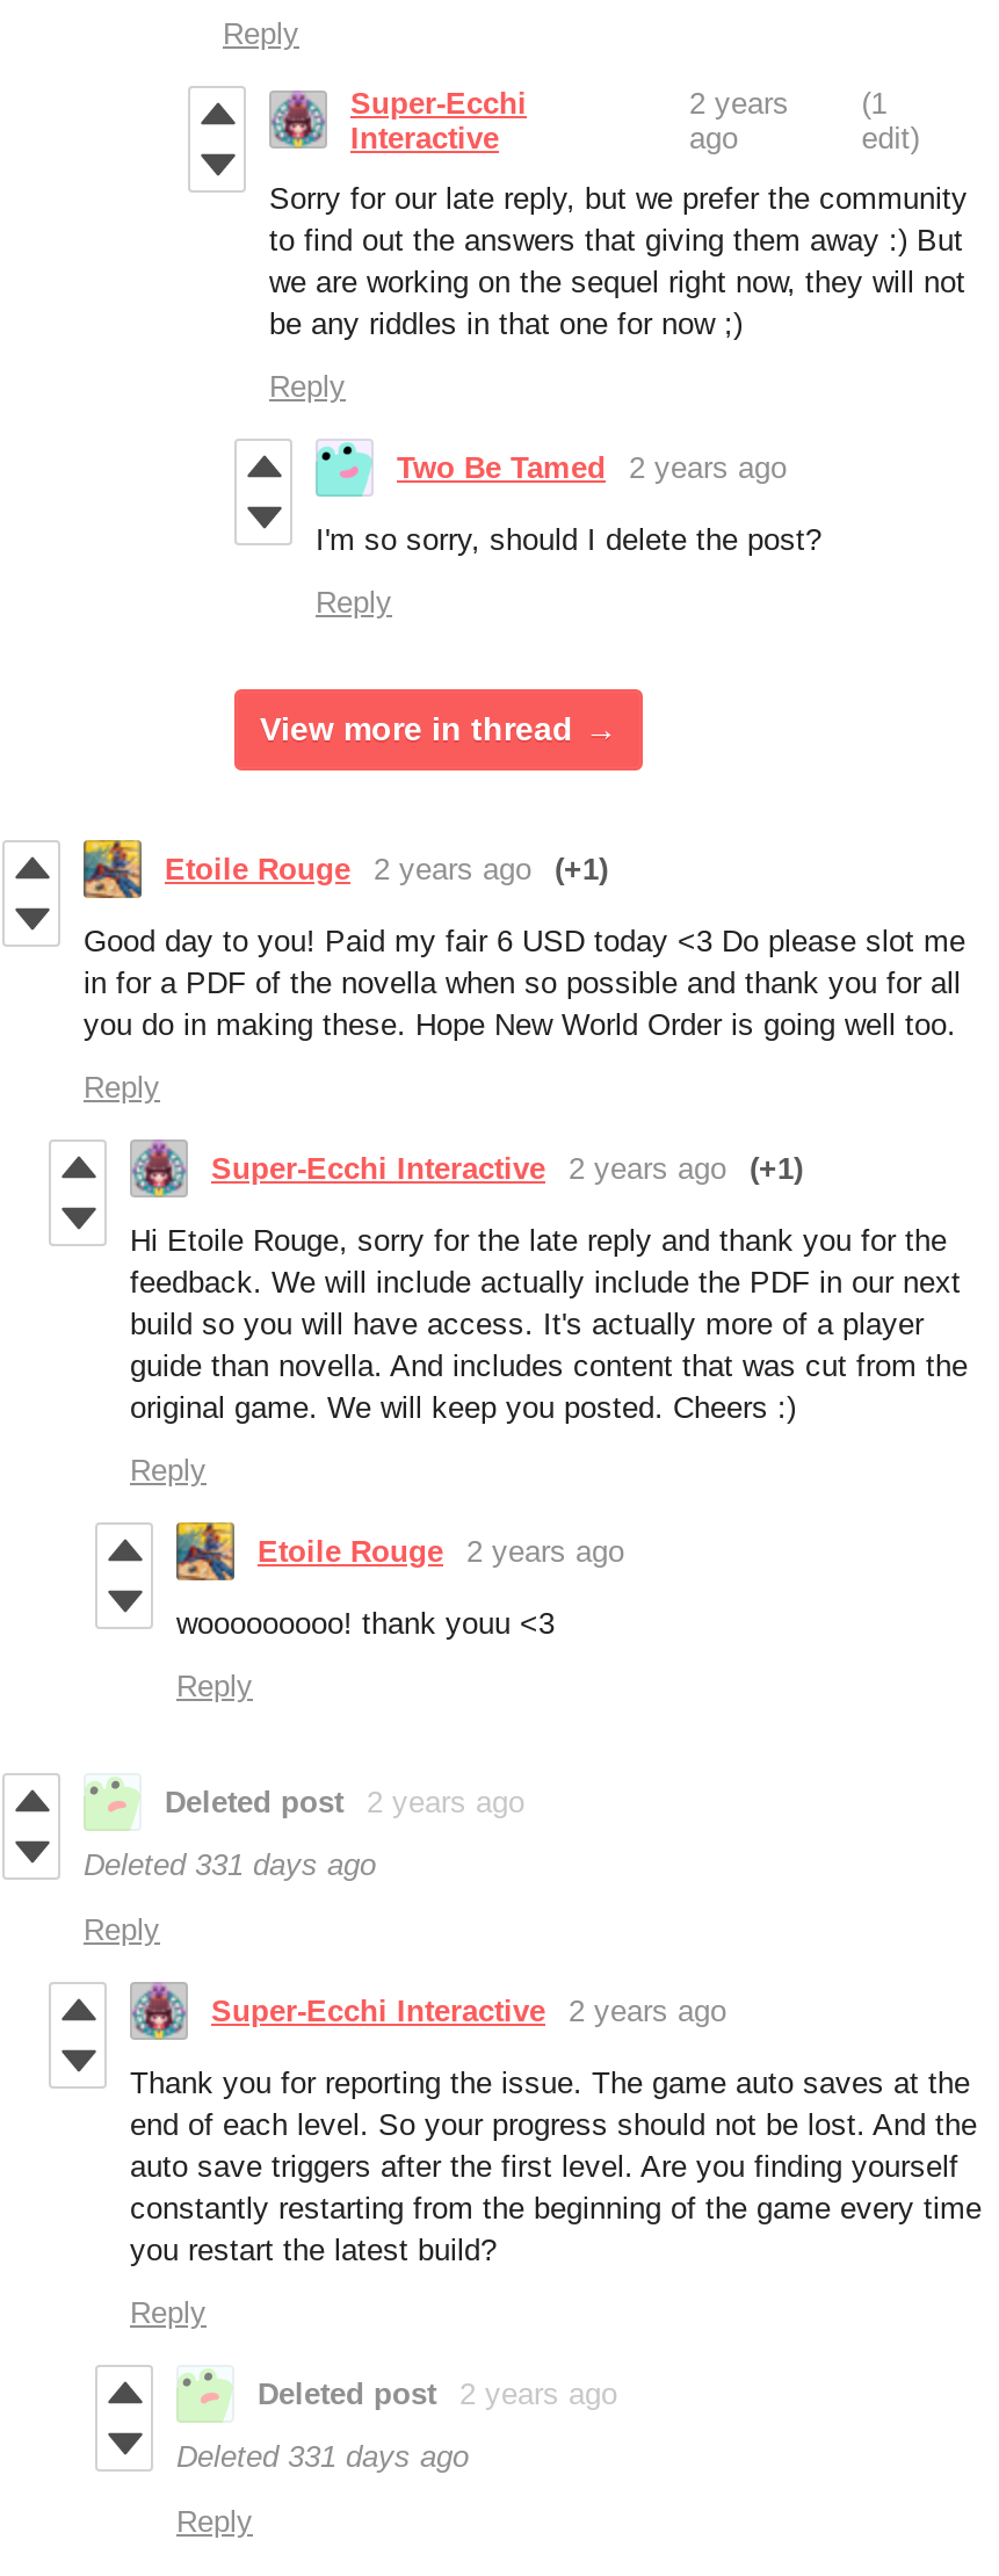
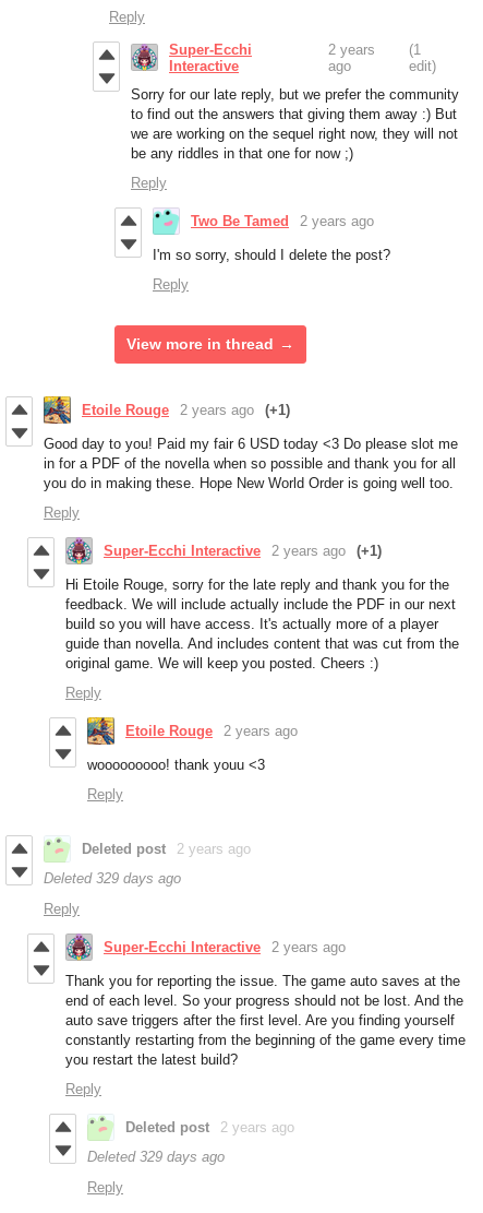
- Deleted 331 days ago
+ Deleted 329 days ago

- Deleted 331 days ago
+ Deleted 329 days ago
